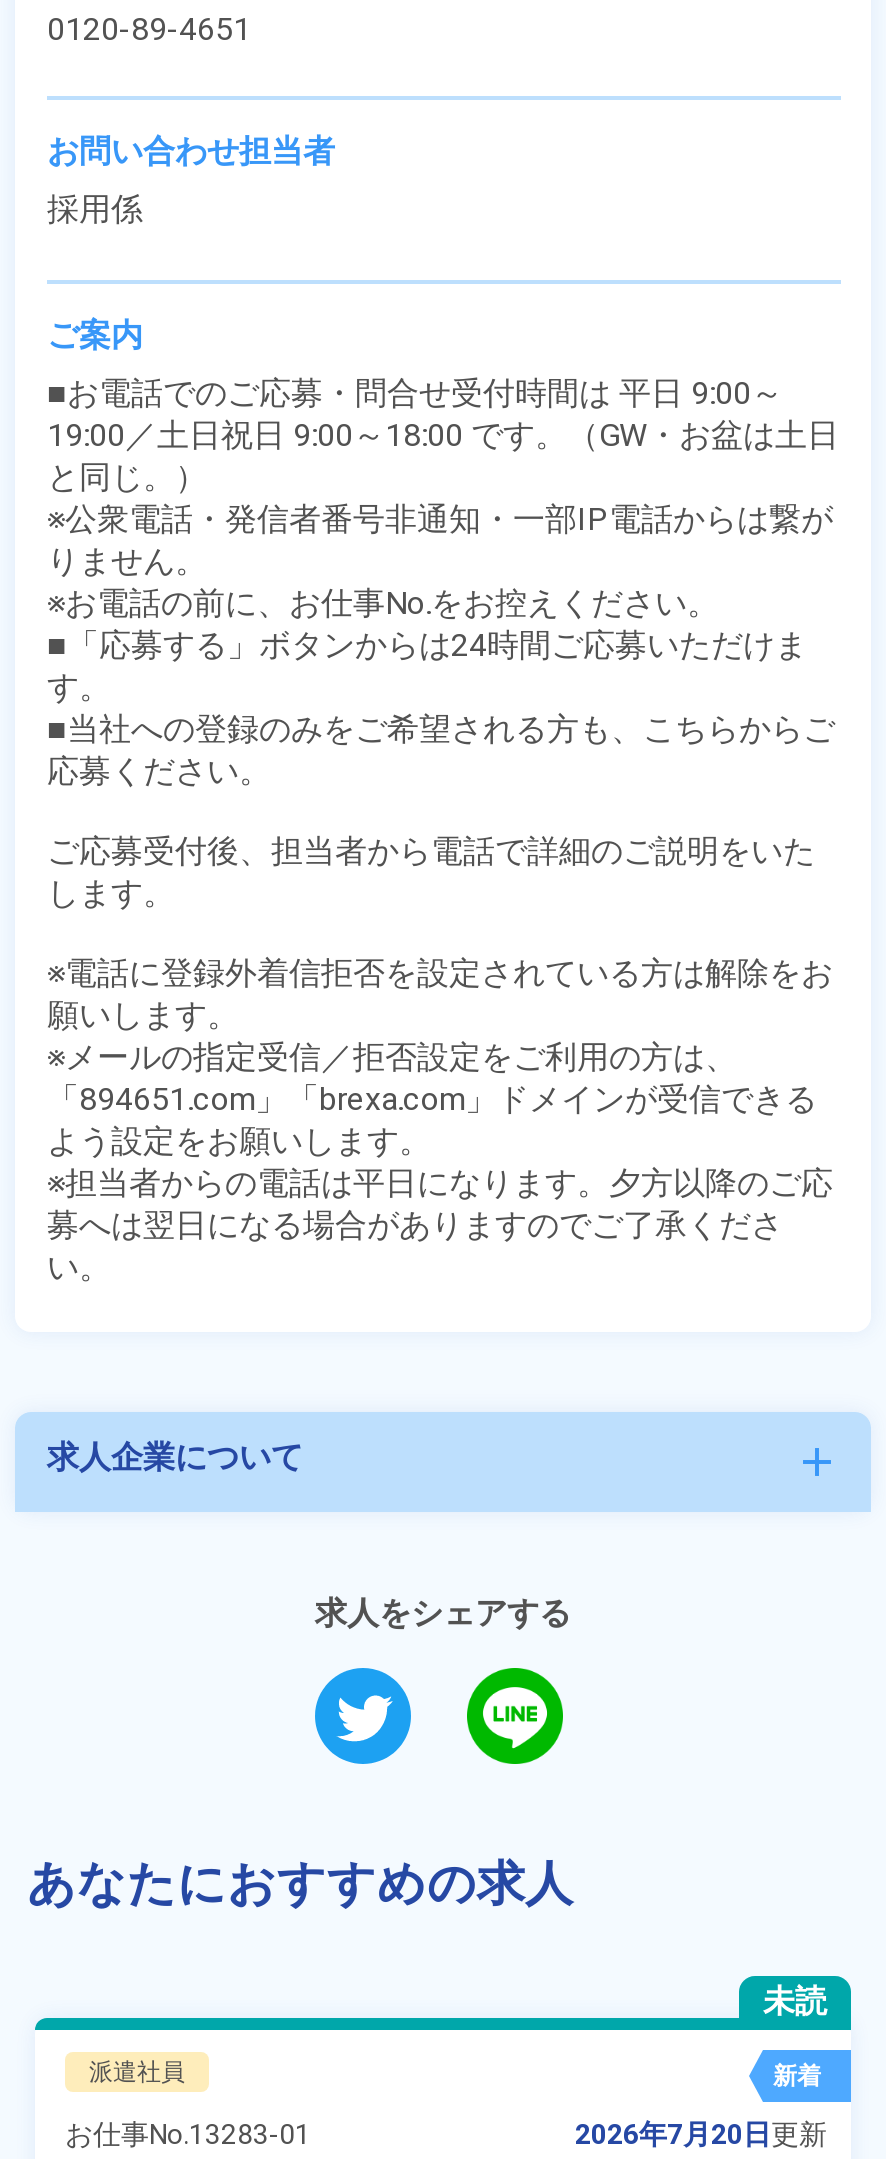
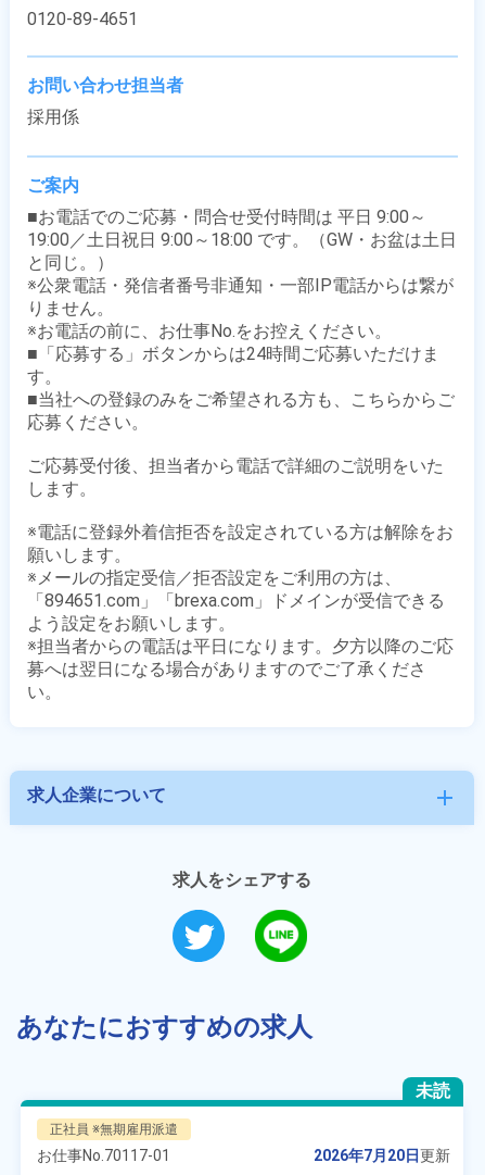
- 派遣社員
- 新着
+ 正社員 ※無期雇用派遣

- お仕事No.13283-01
+ お仕事No.70117-01
